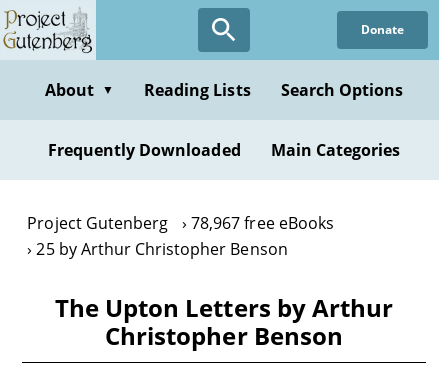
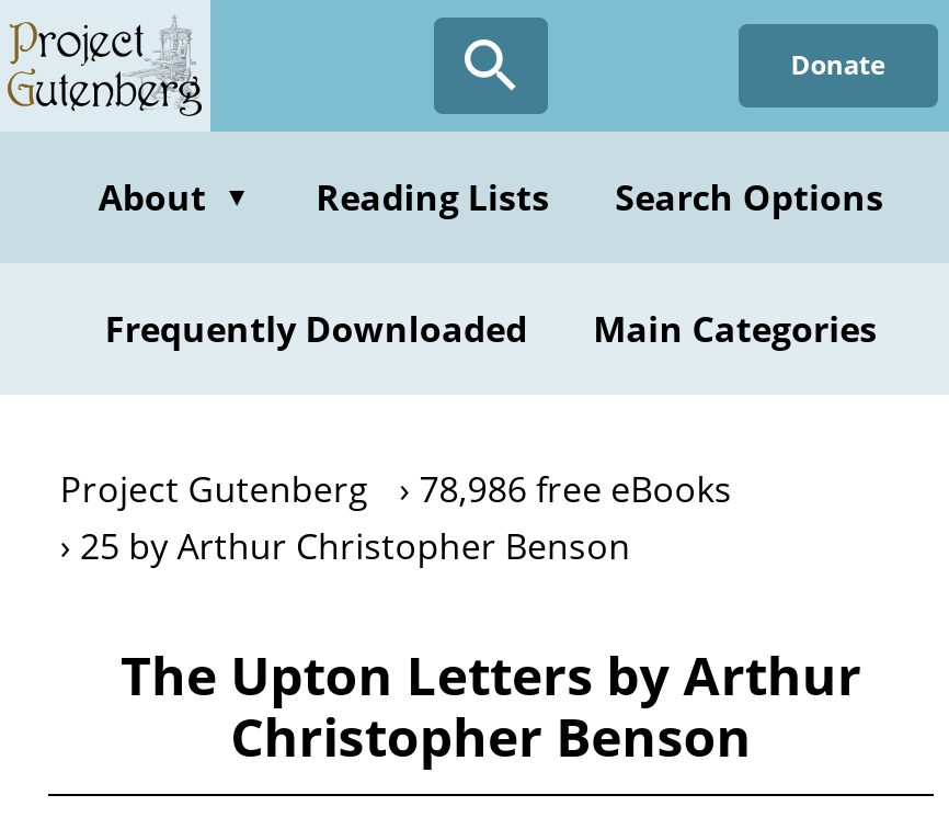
- Project Gutenberg 78,967 free eBooks
+ Project Gutenberg 78,986 free eBooks
